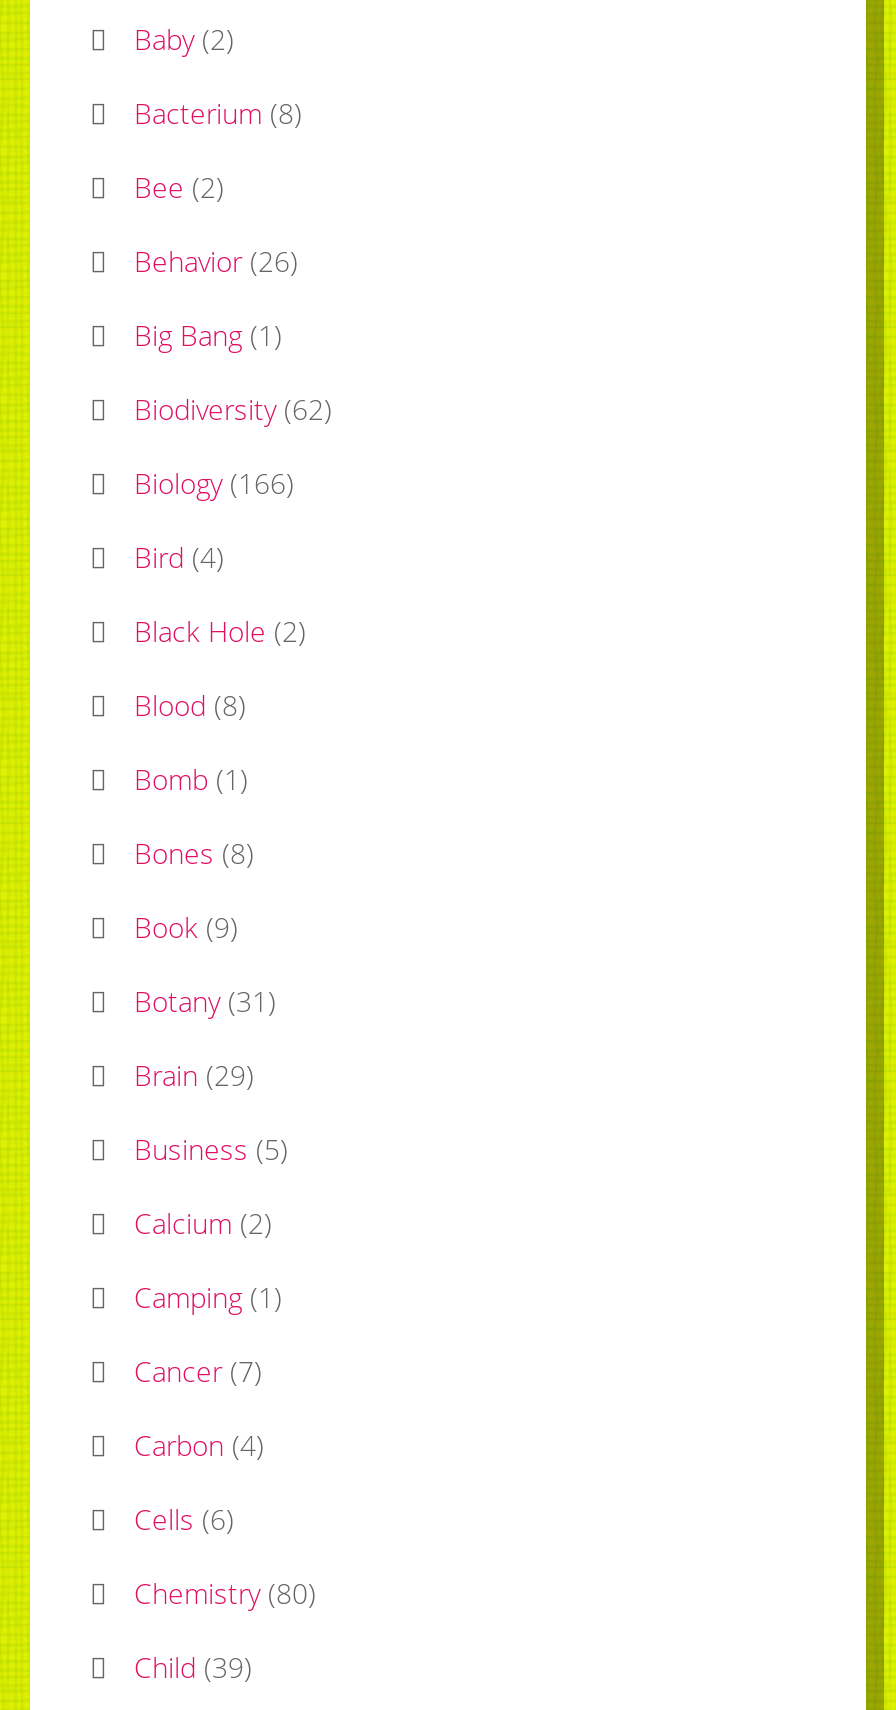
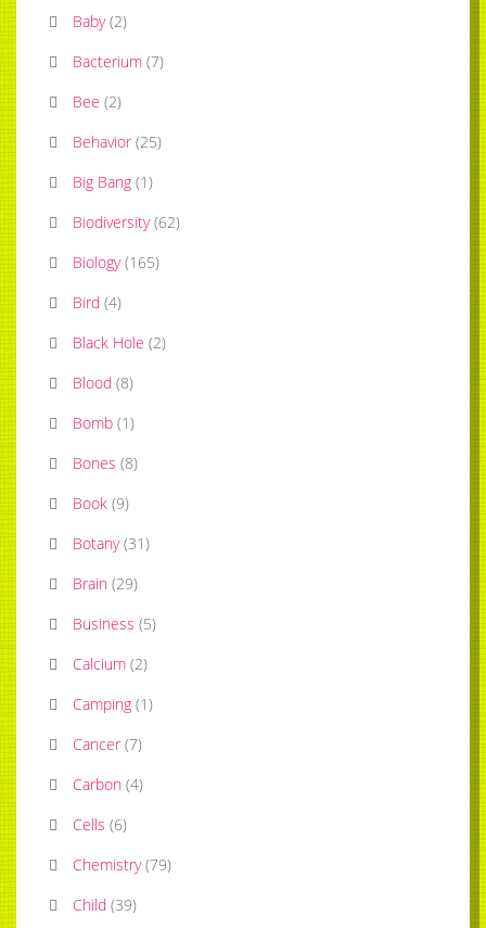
- Bacterium (8)
+ Bacterium (7)

- Behavior (26)
+ Behavior (25)

- Biology (166)
+ Biology (165)

- Chemistry (80)
+ Chemistry (79)
